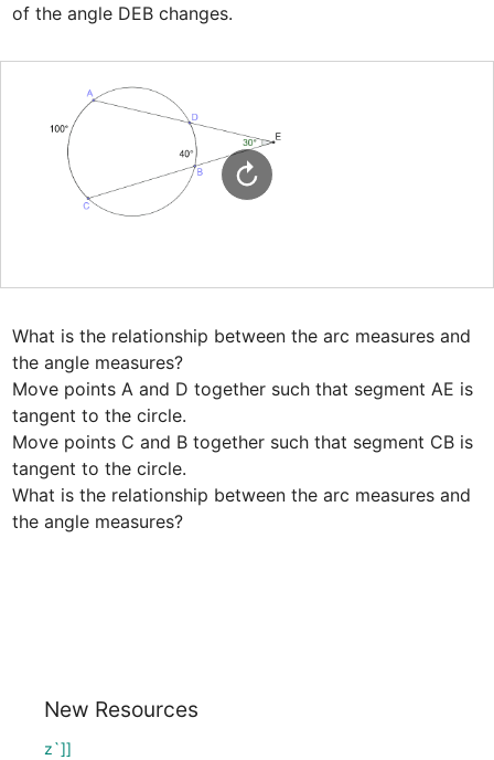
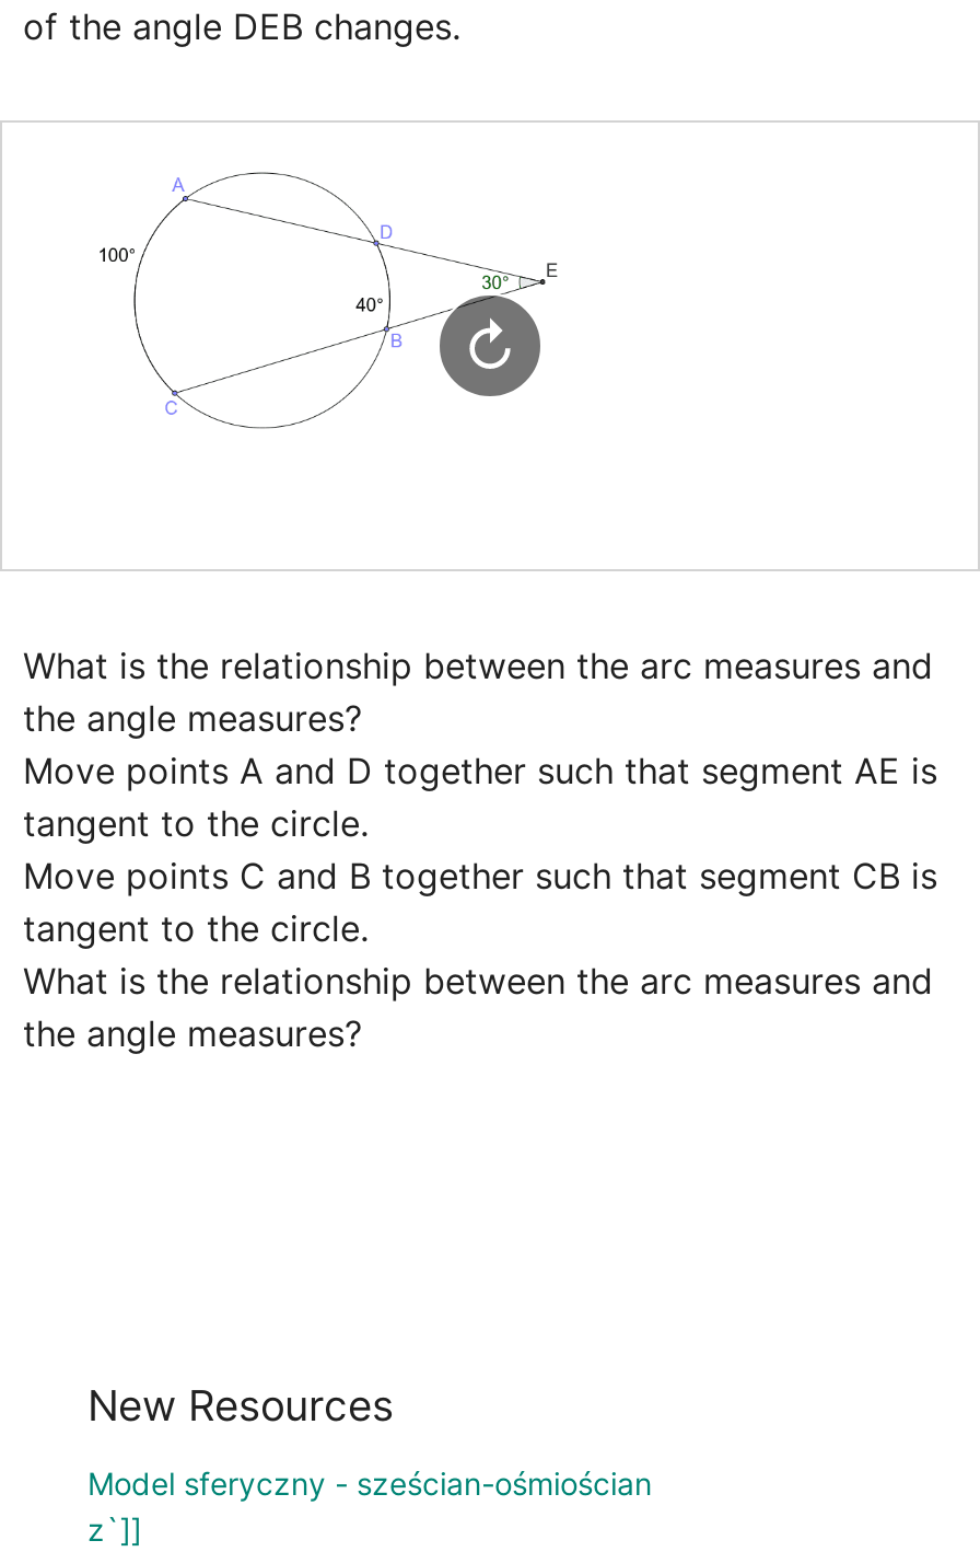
+ Model sferyczny - sześcian-ośmiościan
